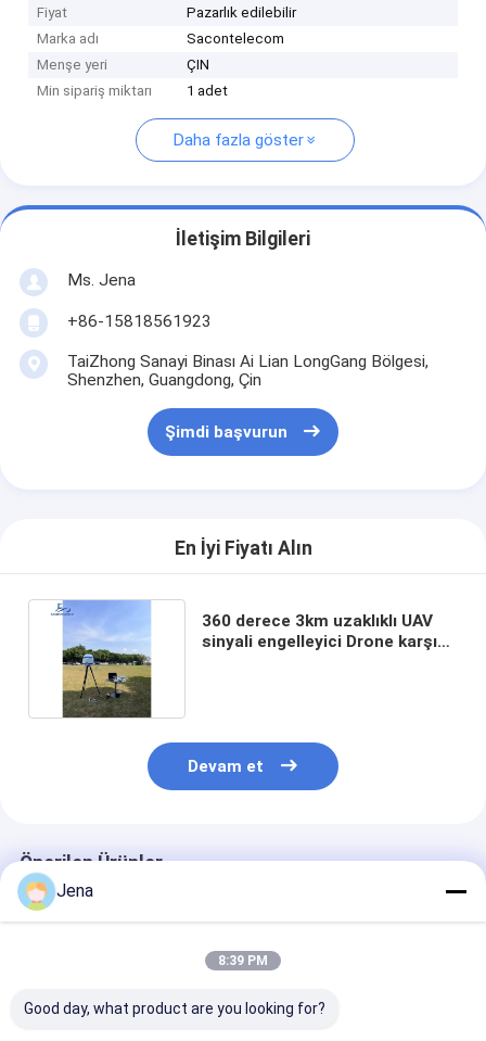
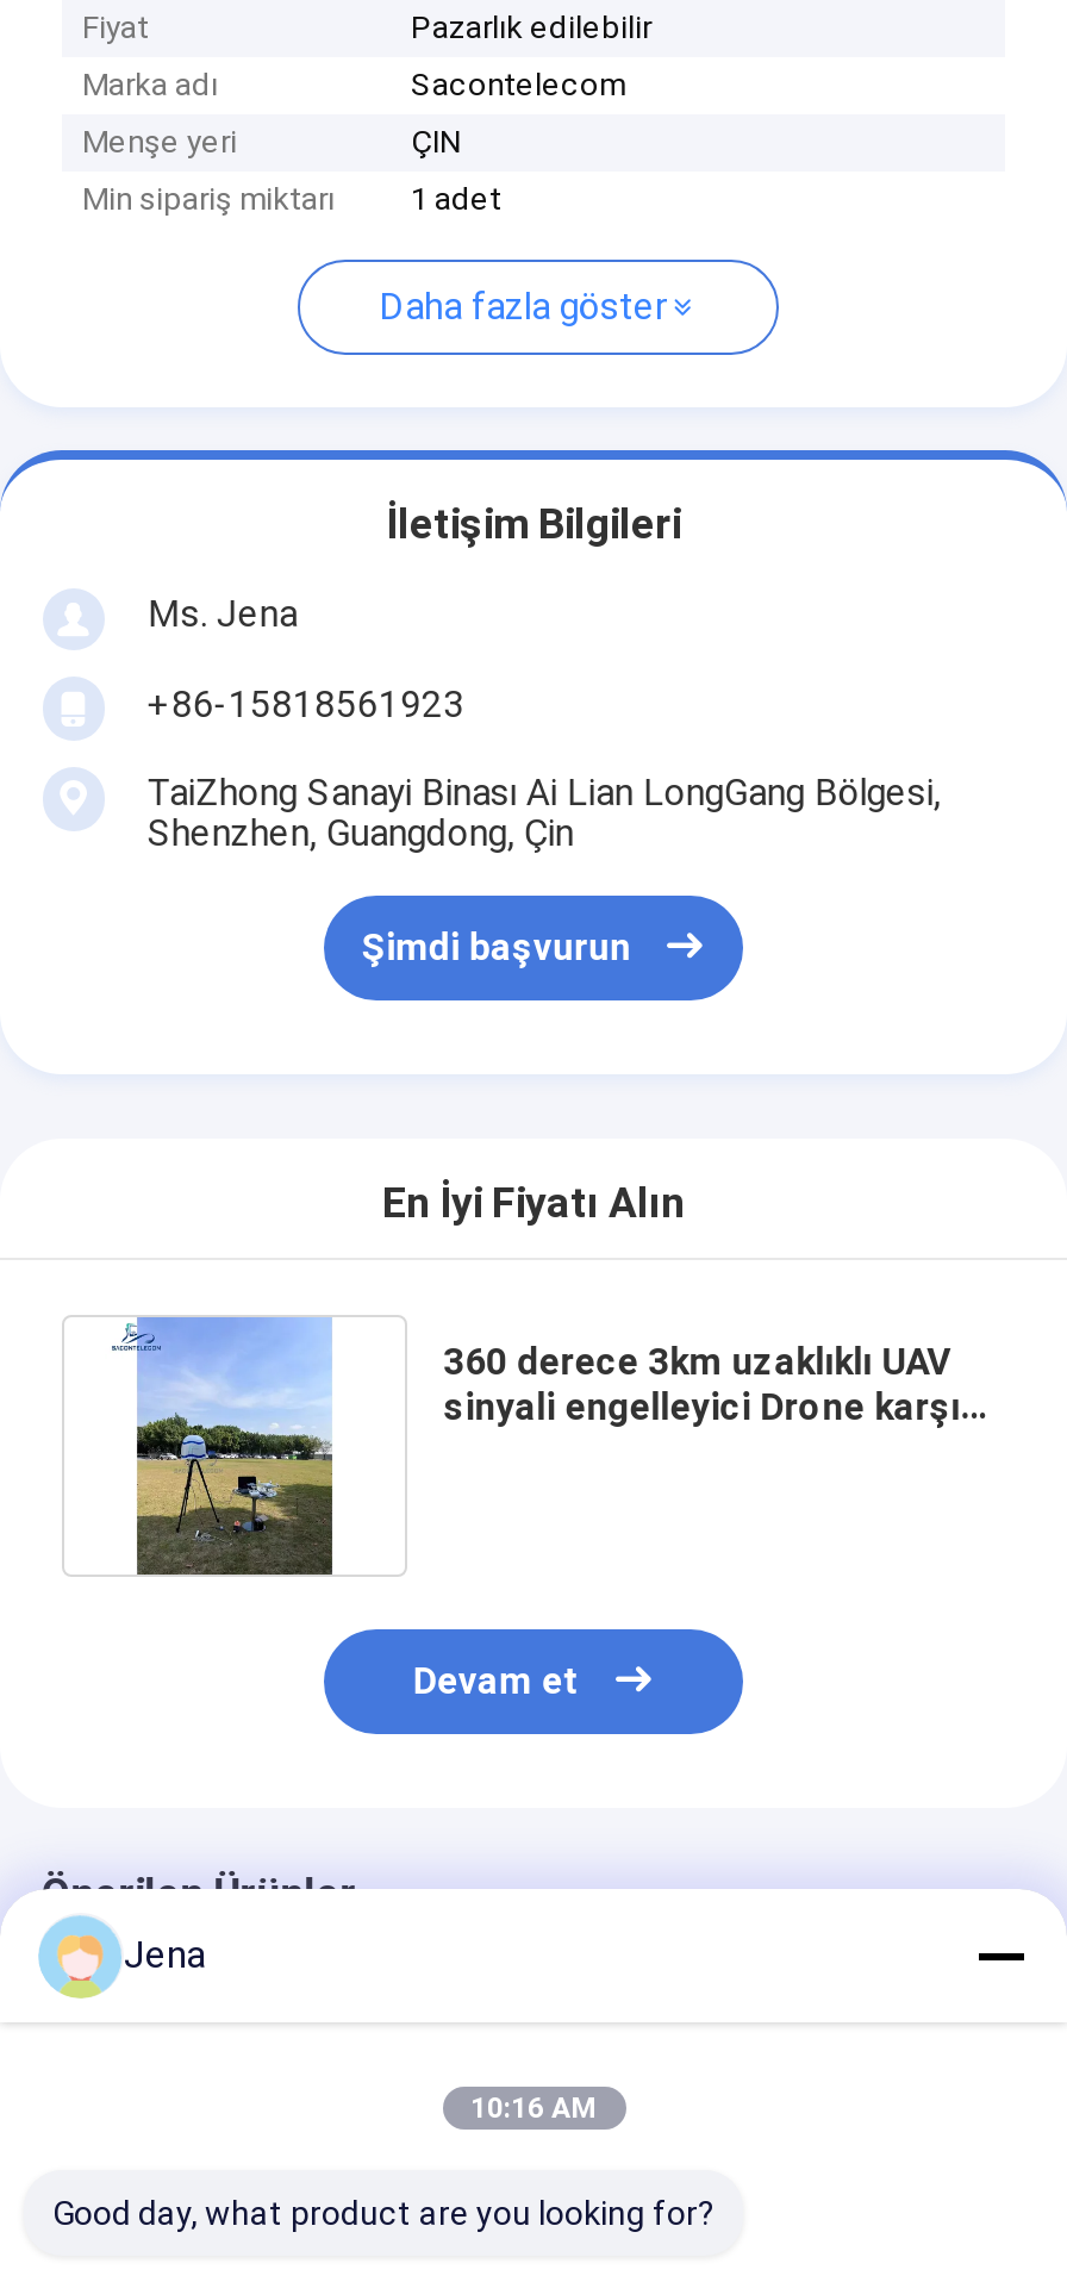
- 8:39 PM
+ 10:16 AM
